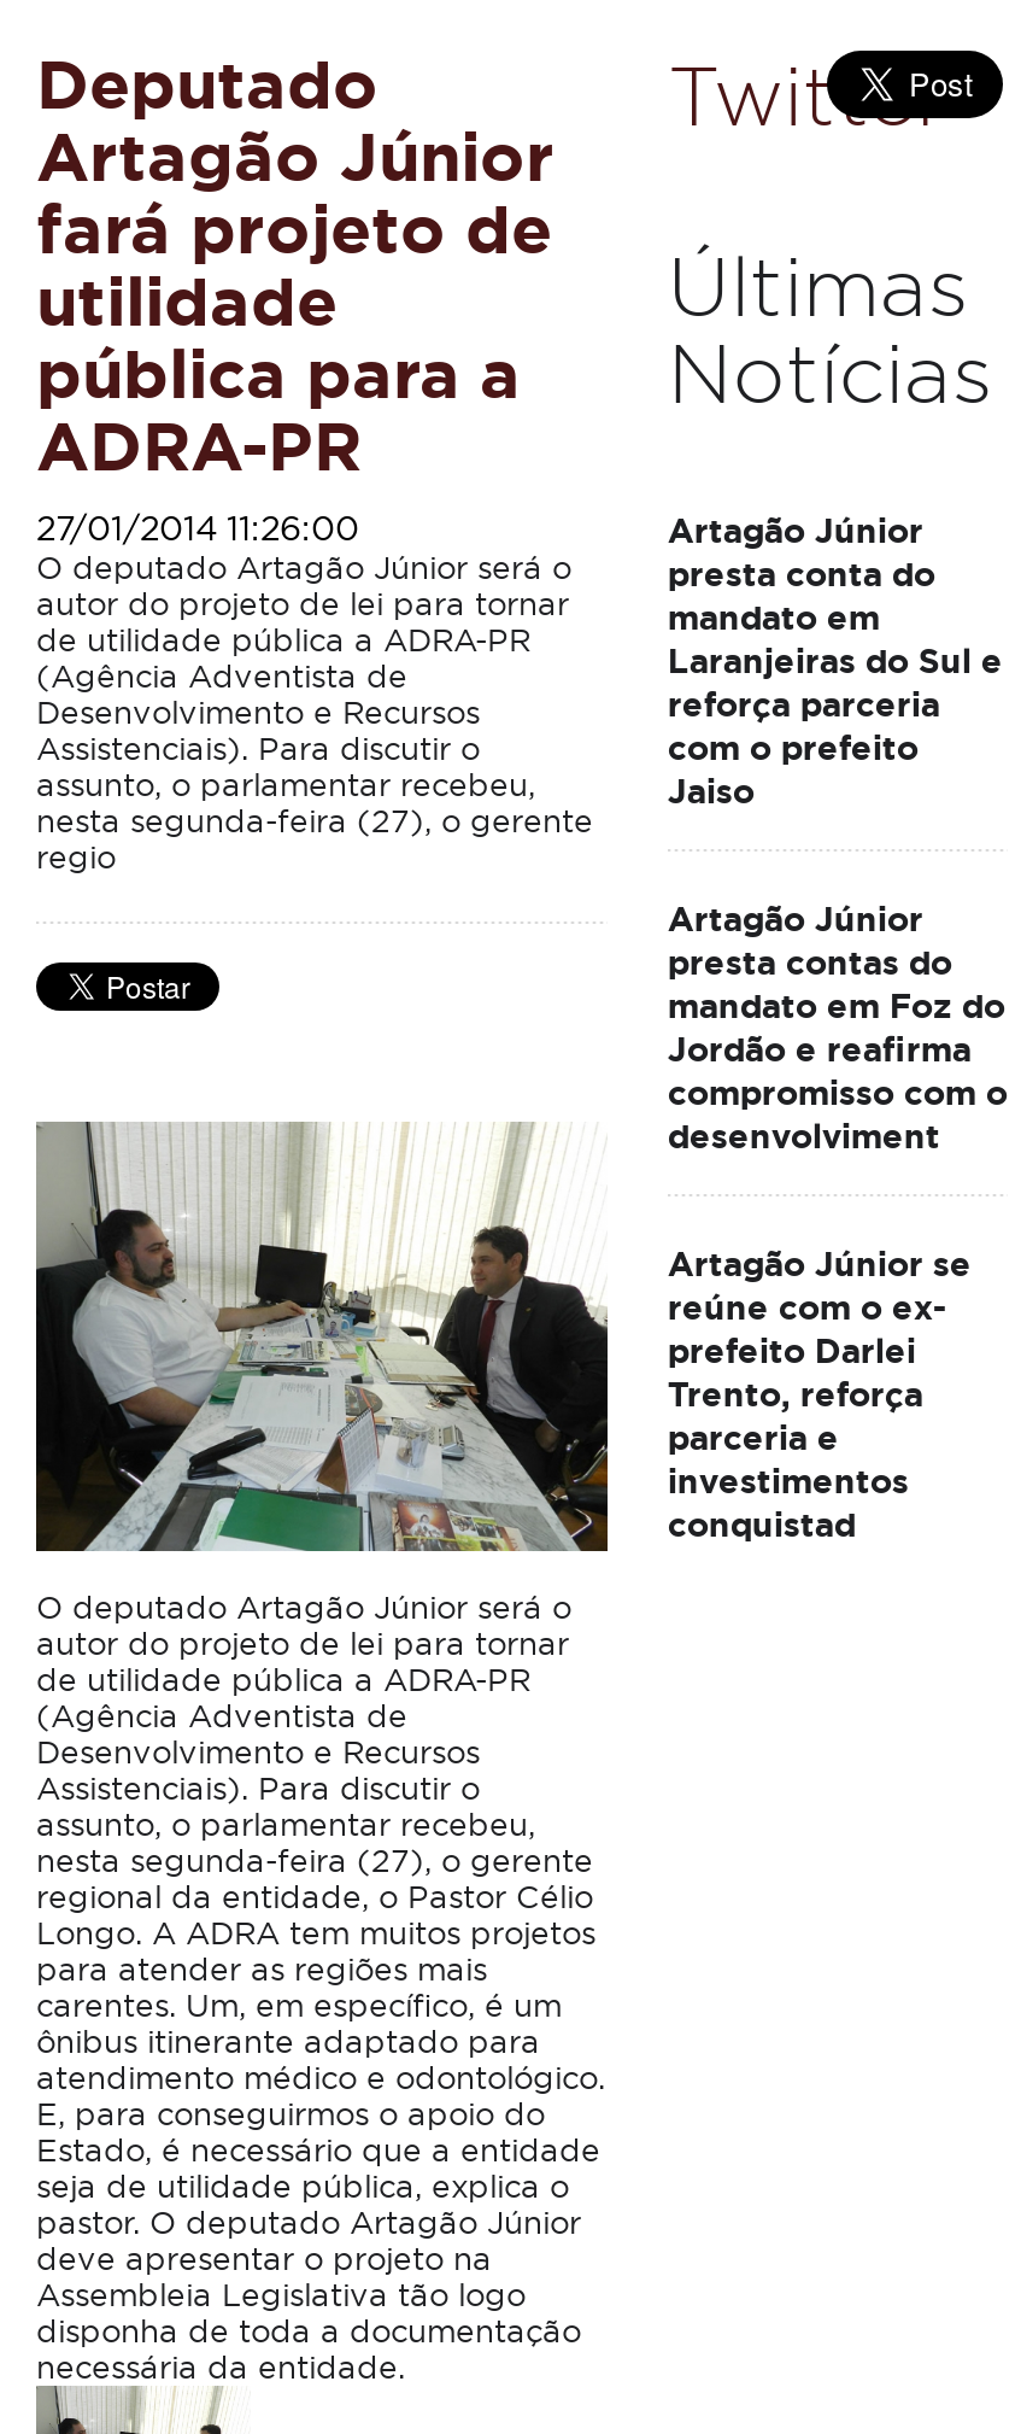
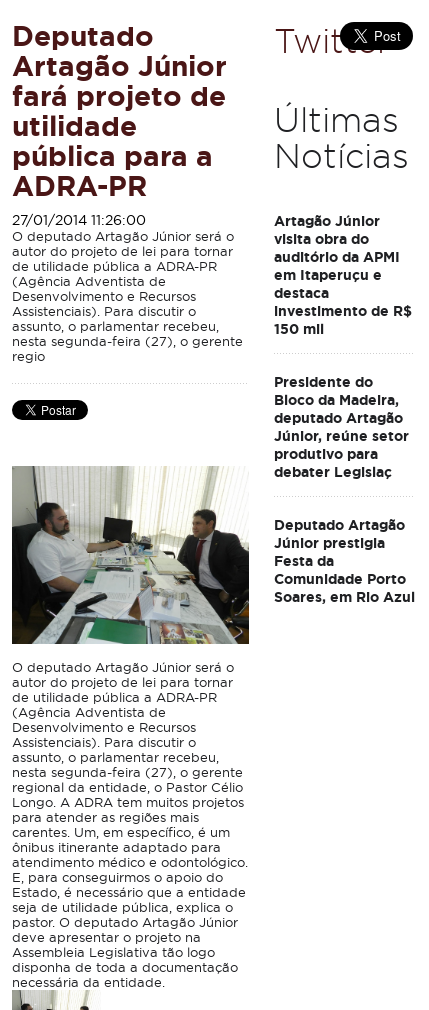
- presta conta do
- mandato em
- Laranjeiras do Sul e
- reforça parceria
- com o prefeito
- Jaiso
+ visita obra do
+ auditório da APMI
+ em Itaperuçu e
+ destaca
+ investimento de R$
+ 150 mil

- Artagão Júnior
- presta contas do
- mandato em Foz do
- Jordão e reafirma
- compromisso com o
- desenvolviment
+ Presidente do
+ Bloco da Madeira,
+ deputado Artagão
+ Júnior, reúne setor
+ produtivo para
+ debater Legislaç

- Artagão Júnior se
- reúne com o ex-
- prefeito Darlei
- Trento, reforça
- parceria e
- investimentos
- conquistad
+ Deputado Artagão
+ Júnior prestigia
+ Festa da
+ Comunidade Porto
+ Soares, em Rio Azul
